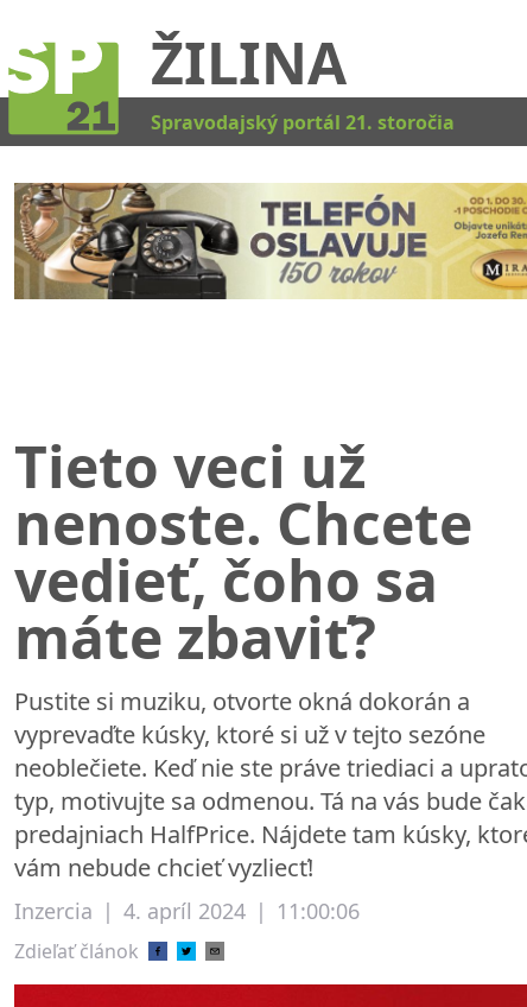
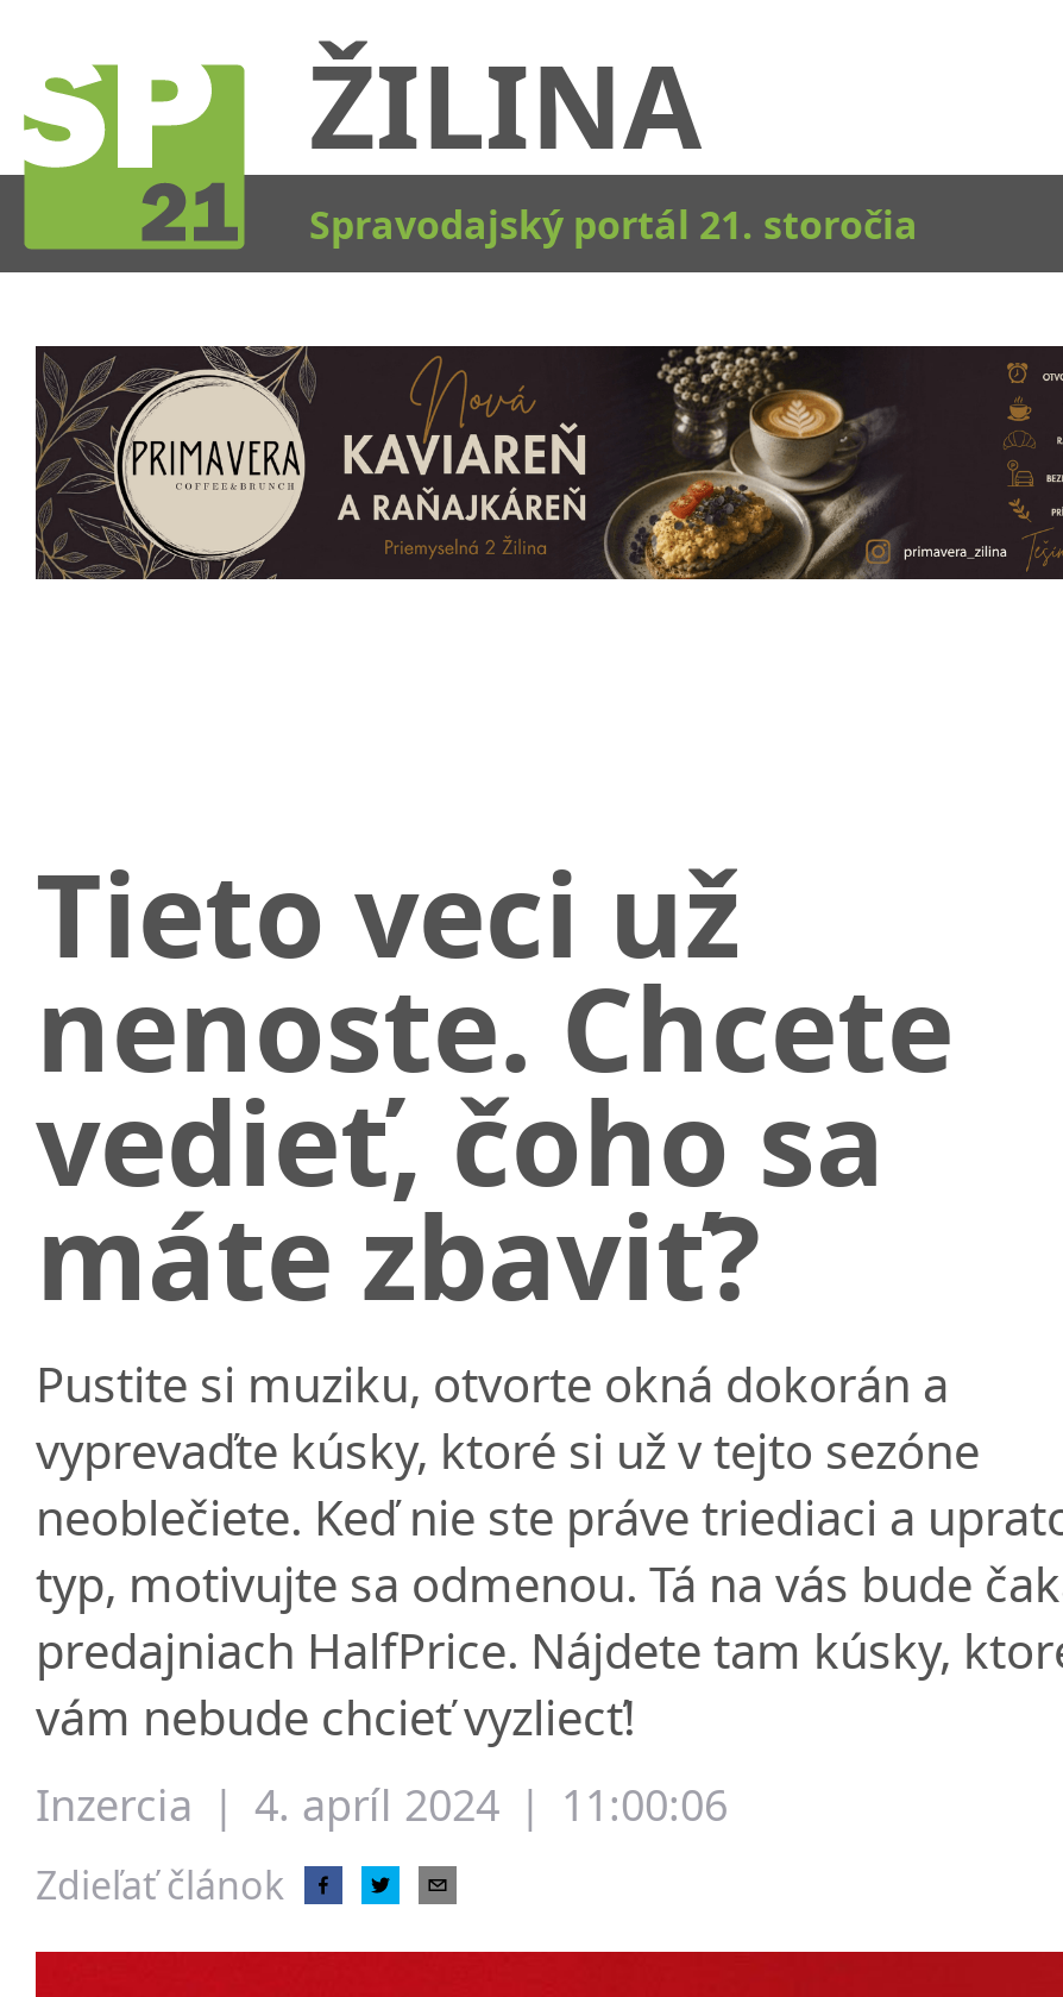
- [image]
+ [image]
